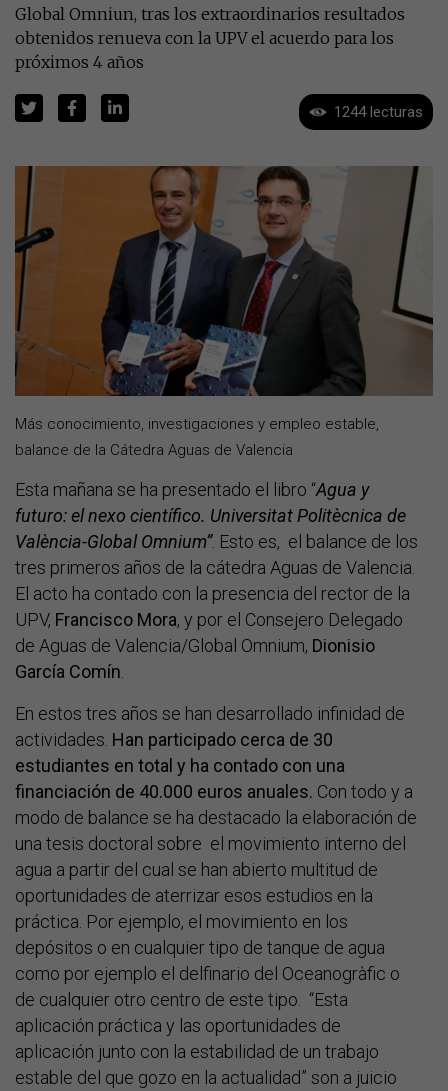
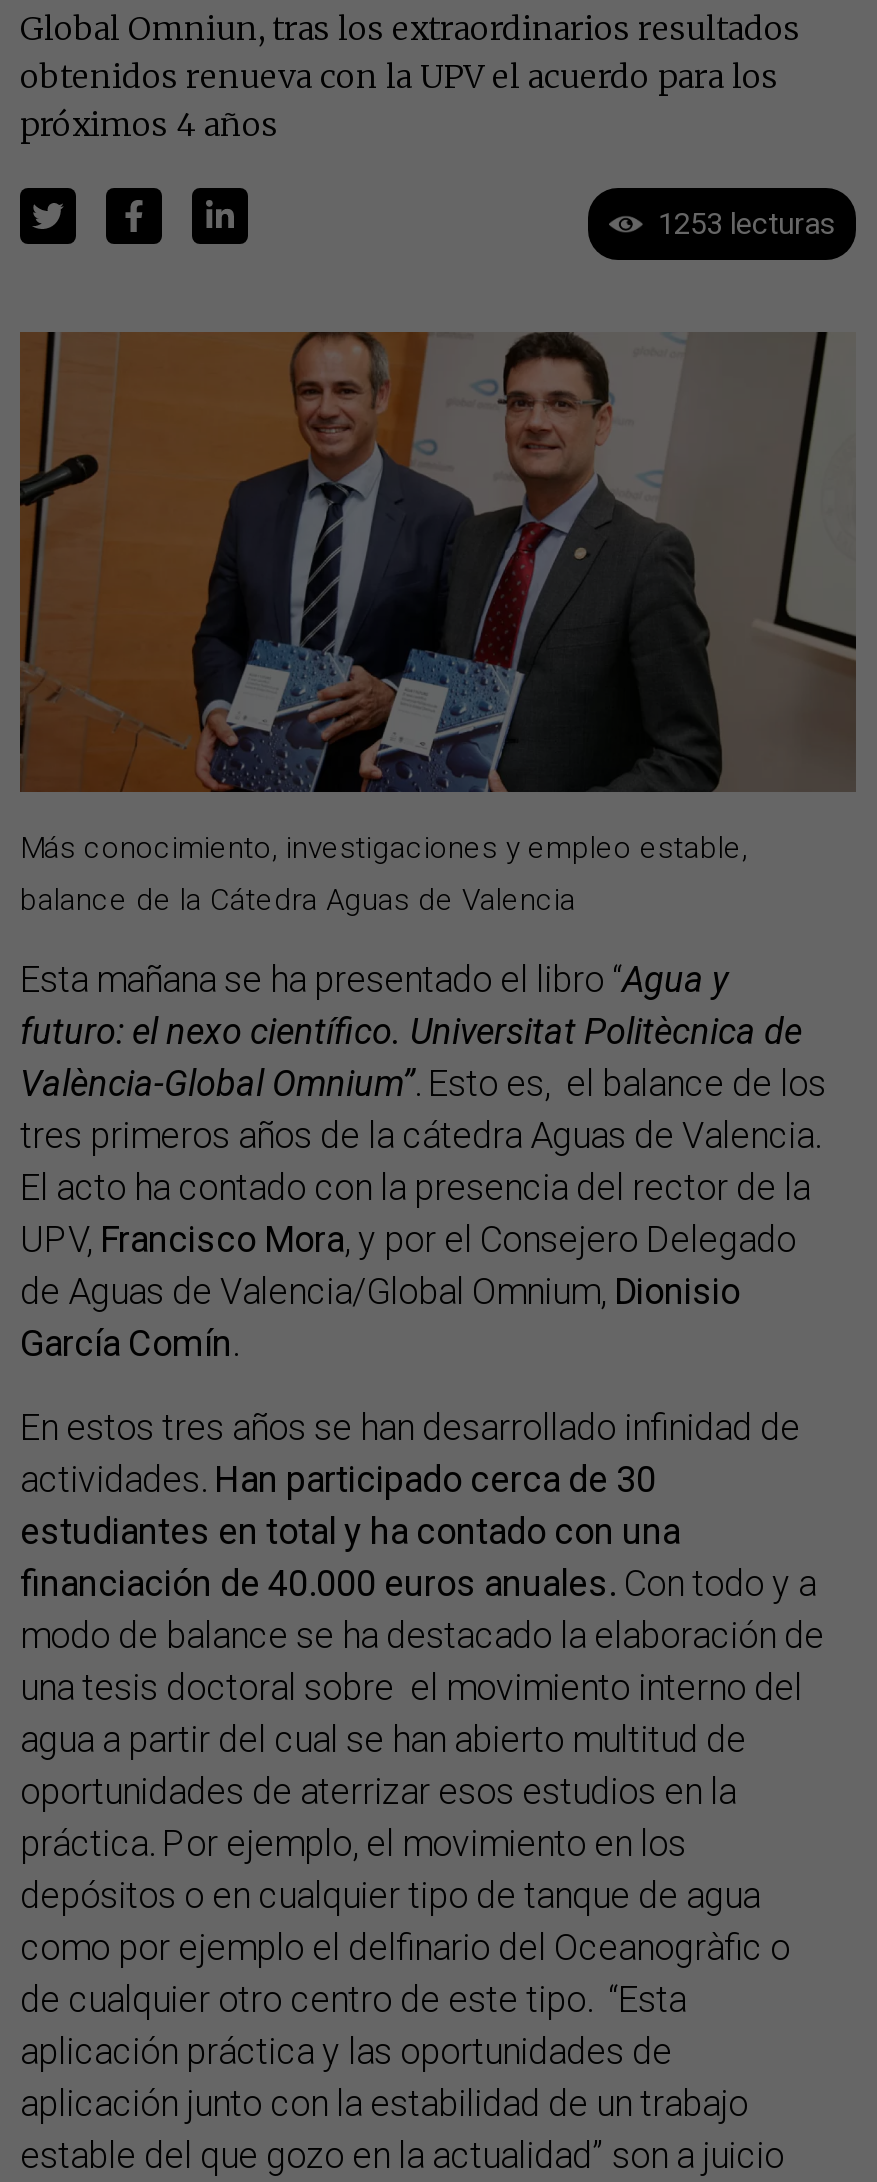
- 1244 lecturas
+ 1253 lecturas
